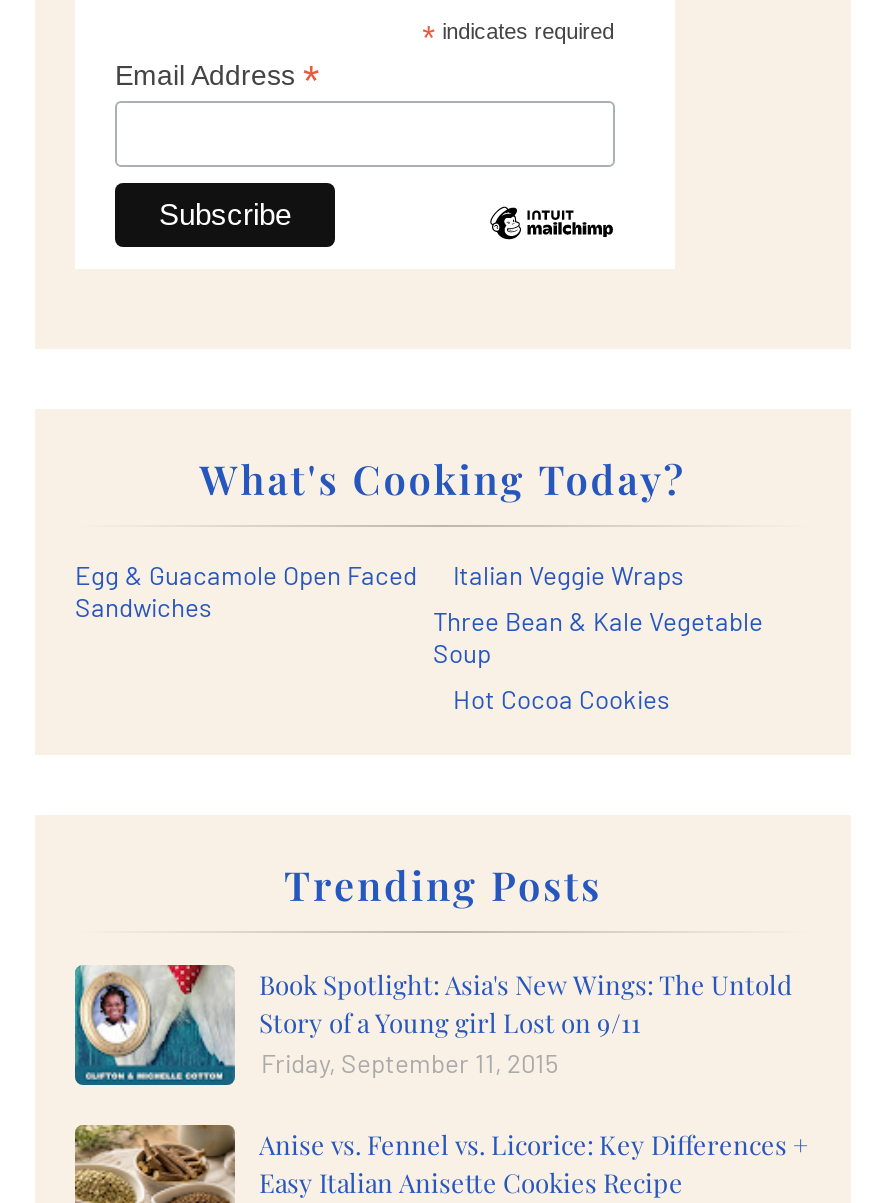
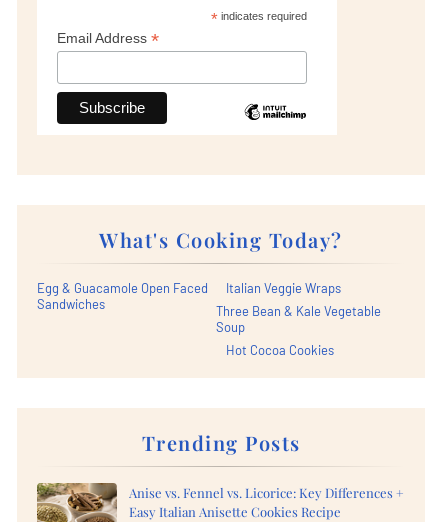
- [image]
- Book Spotlight: Asia's New Wings: The Untold
- Story of a Young girl Lost on 9/11
- Friday, September 11, 2015
